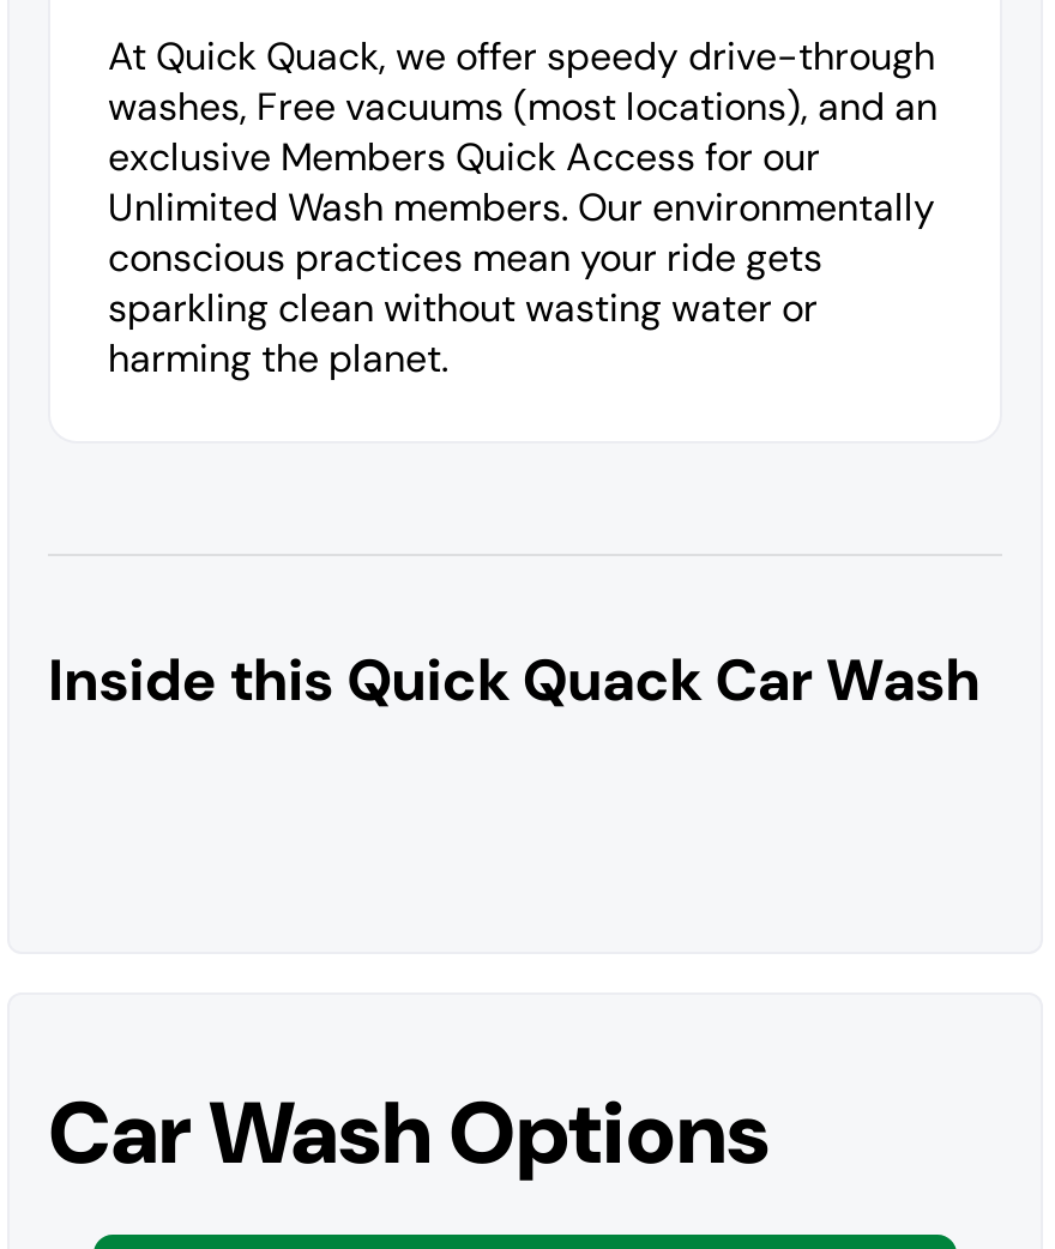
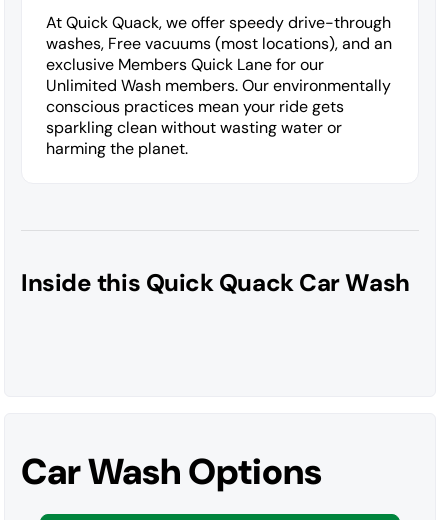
- exclusive Members Quick Access for our
+ exclusive Members Quick Lane for our
